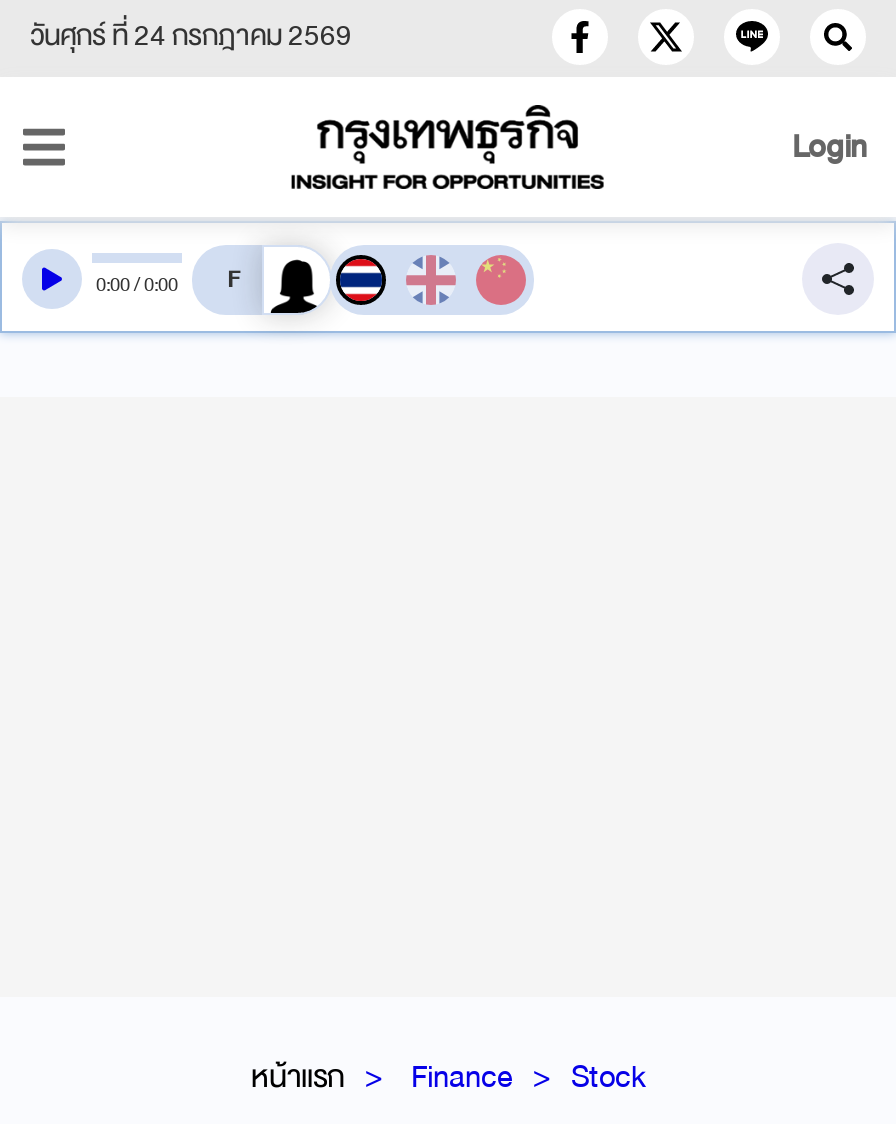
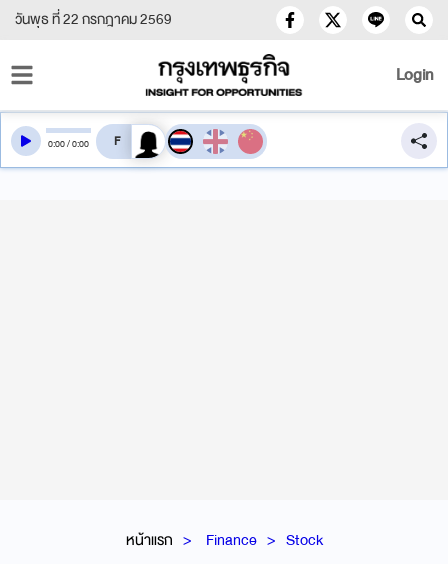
- วันศุกร์ ที่ 24 กรกฎาคม 2569
+ วันพุธ ที่ 22 กรกฎาคม 2569
